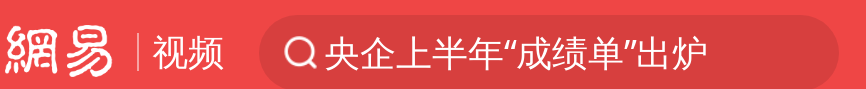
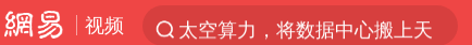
- 央企上半年“成绩单”出炉
+ 太空算力，将数据中心搬上天
